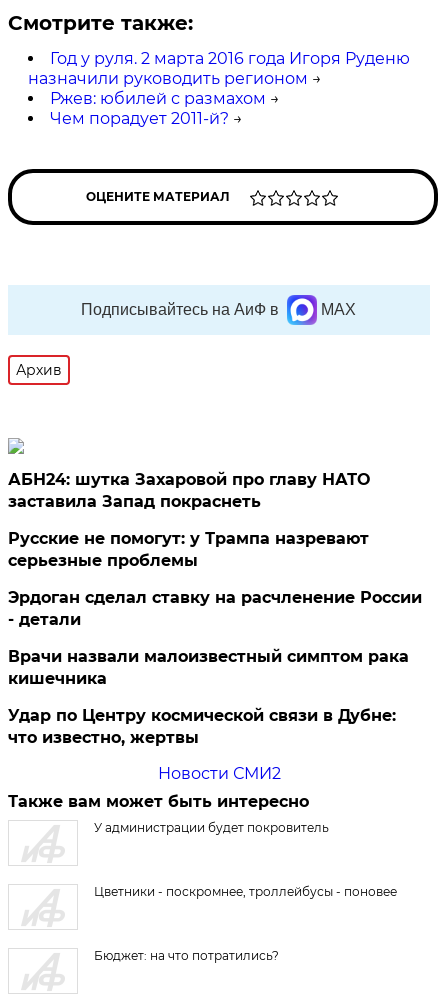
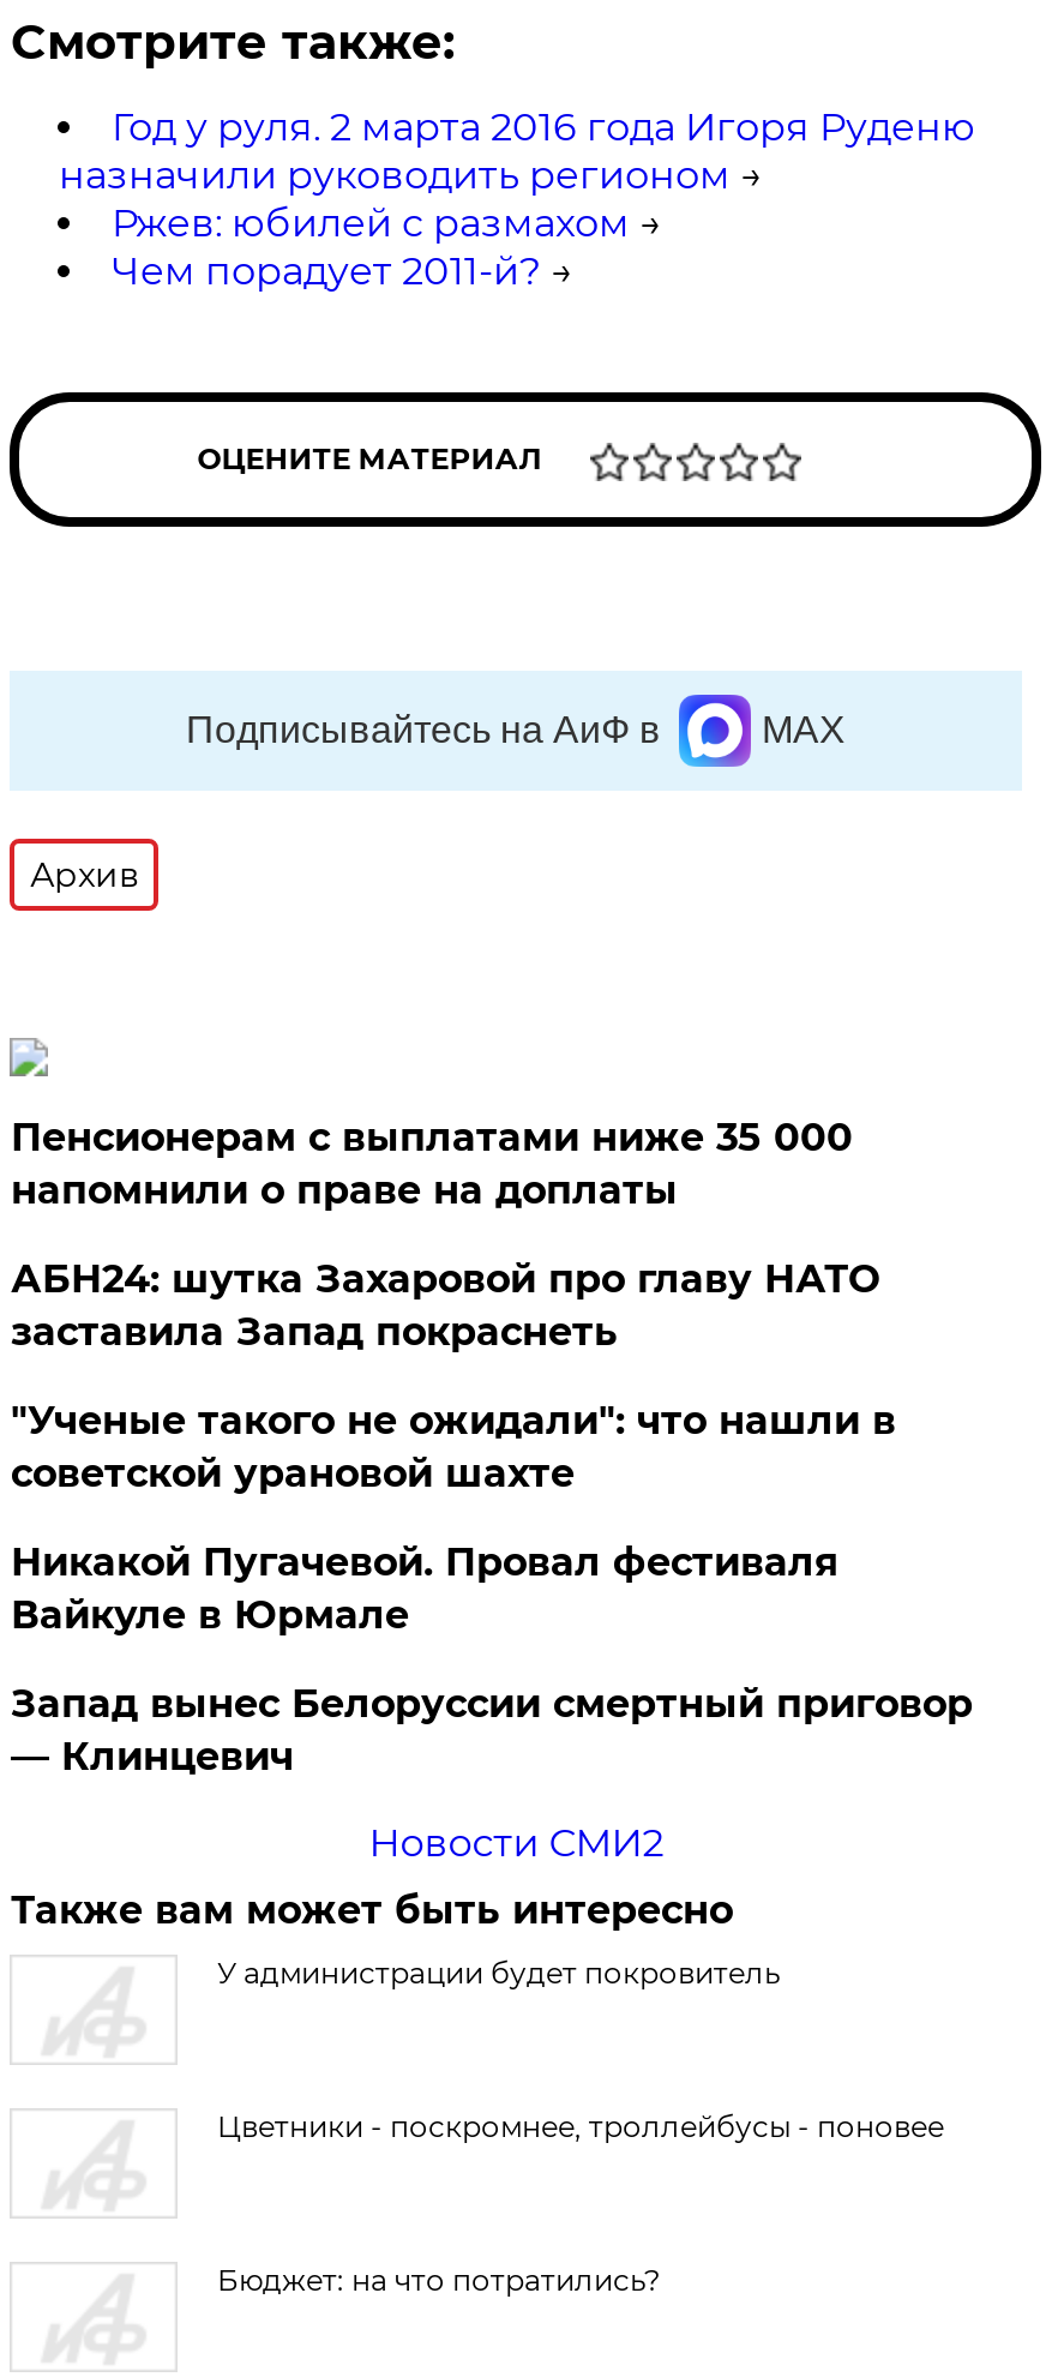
+ Пенсионерам с выплатами ниже 35 000
+ напомнили о праве на доплаты

moved down: АБН24: шутка Захаровой про главу НАТО | заставила Запад покраснеть

- Русские не помогут: у Трампа назревают
- серьезные проблемы
- Эрдоган сделал ставку на расчленение России
- - детали
- Врачи назвали малоизвестный симптом рака
- кишечника
- Удар по Центру космической связи в Дубне:
- что известно, жертвы
+ "Ученые такого не ожидали": что нашли в
+ советской урановой шахте
+ Никакой Пугачевой. Провал фестиваля
+ Вайкуле в Юрмале
+ Запад вынес Белоруссии смертный приговор
+ — Клинцевич
